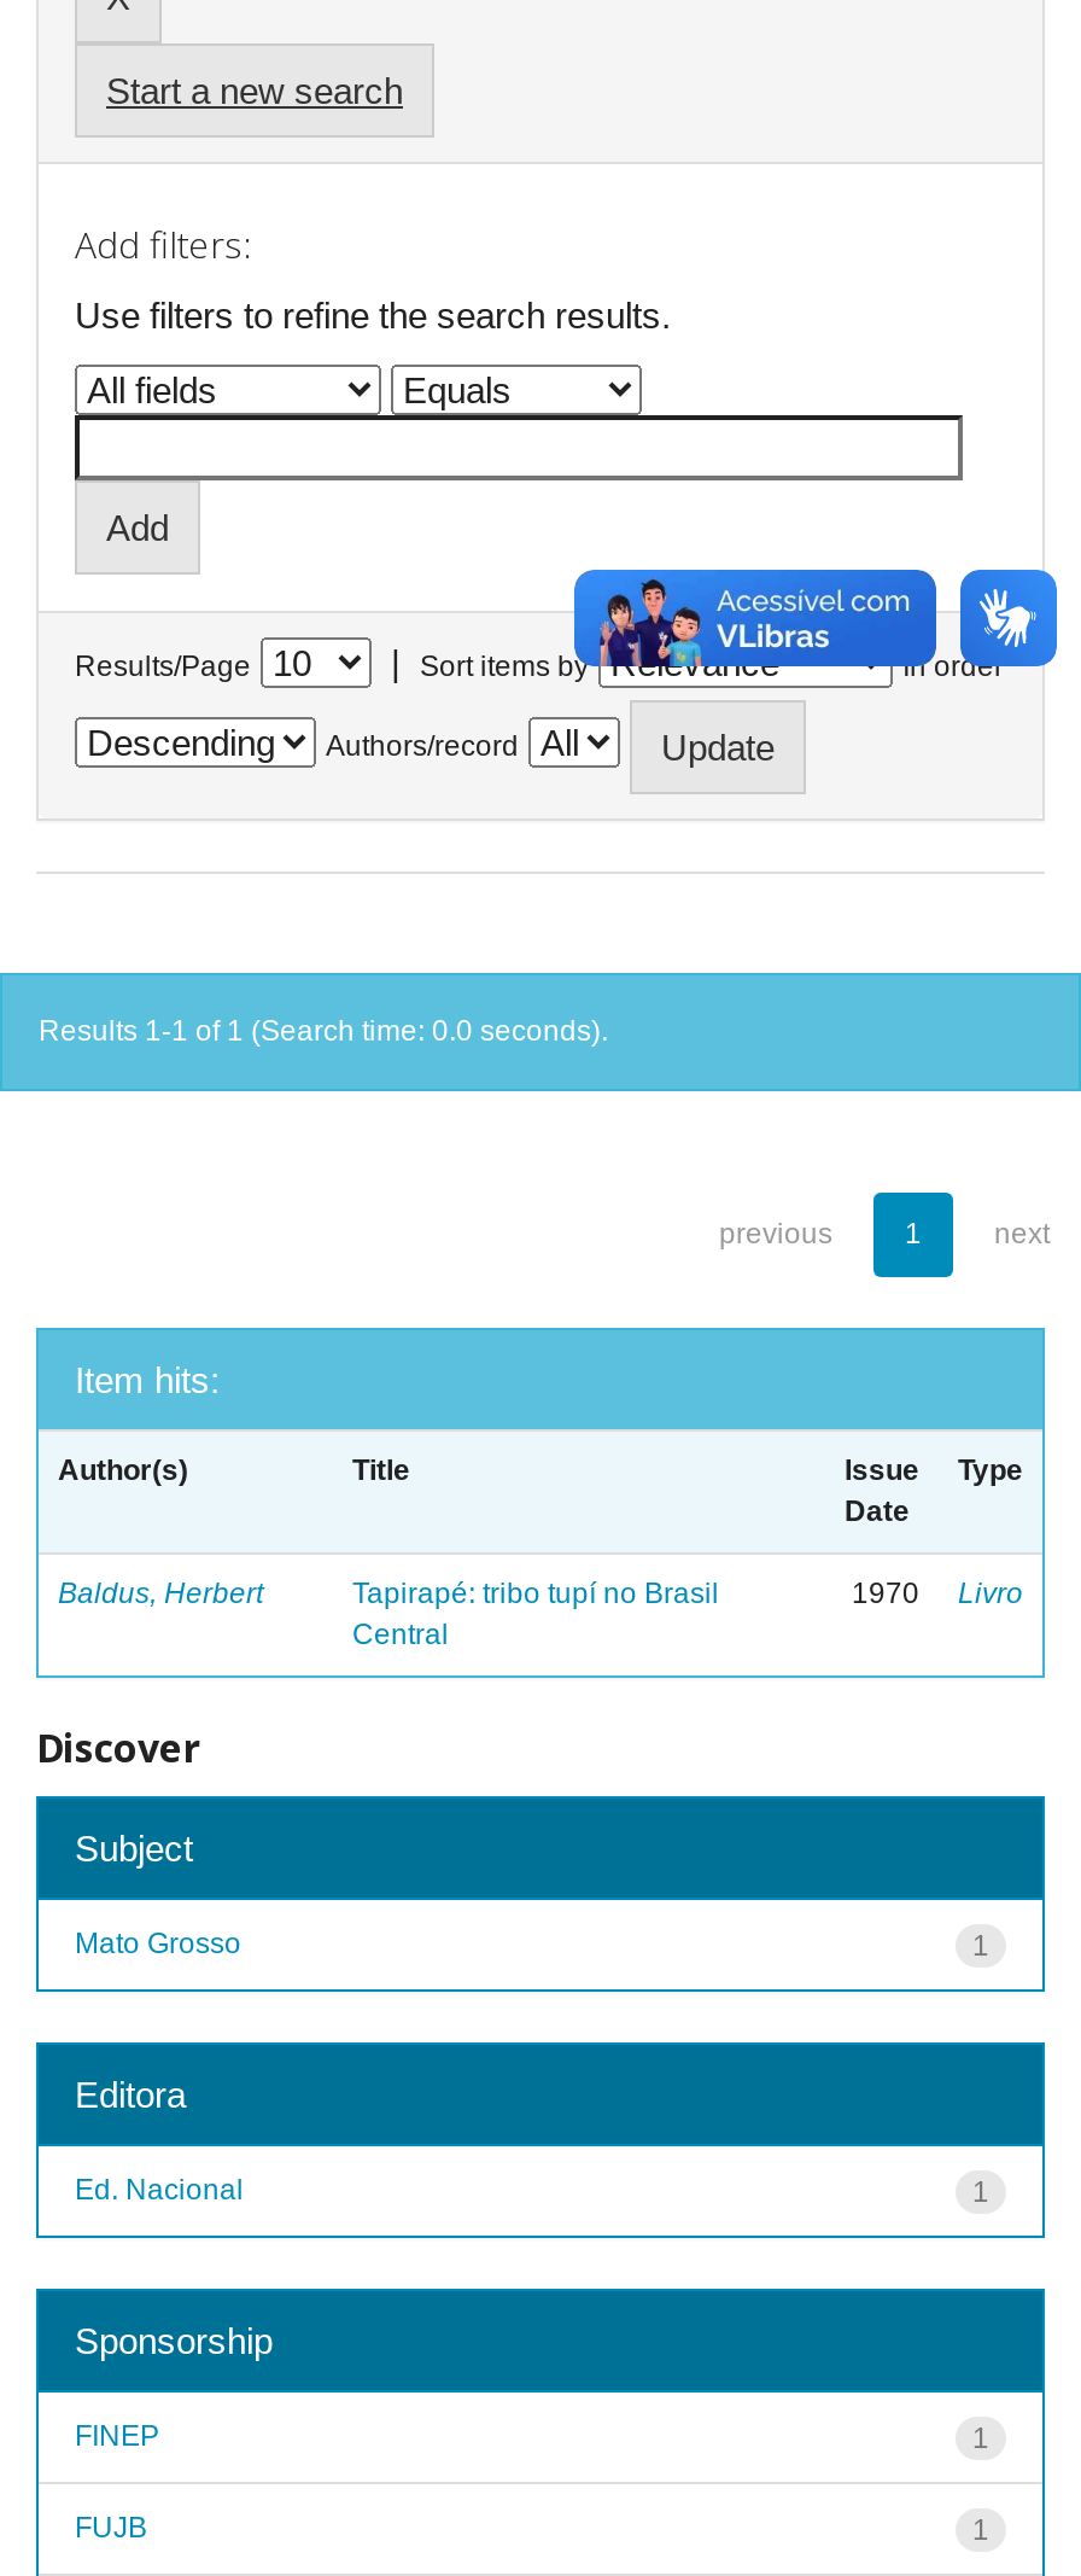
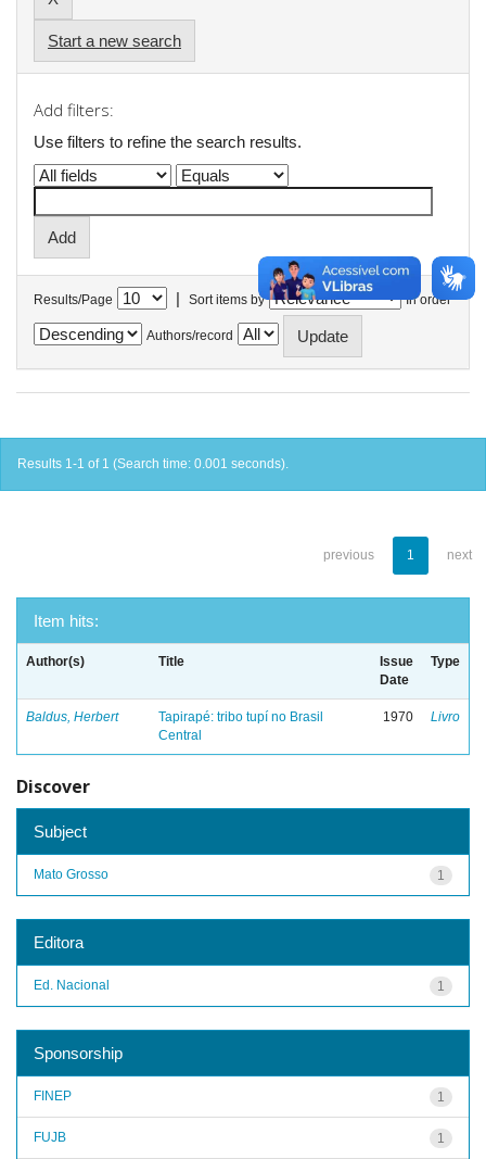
- Results 1-1 of 1 (Search time: 0.0 seconds).
+ Results 1-1 of 1 (Search time: 0.001 seconds).
